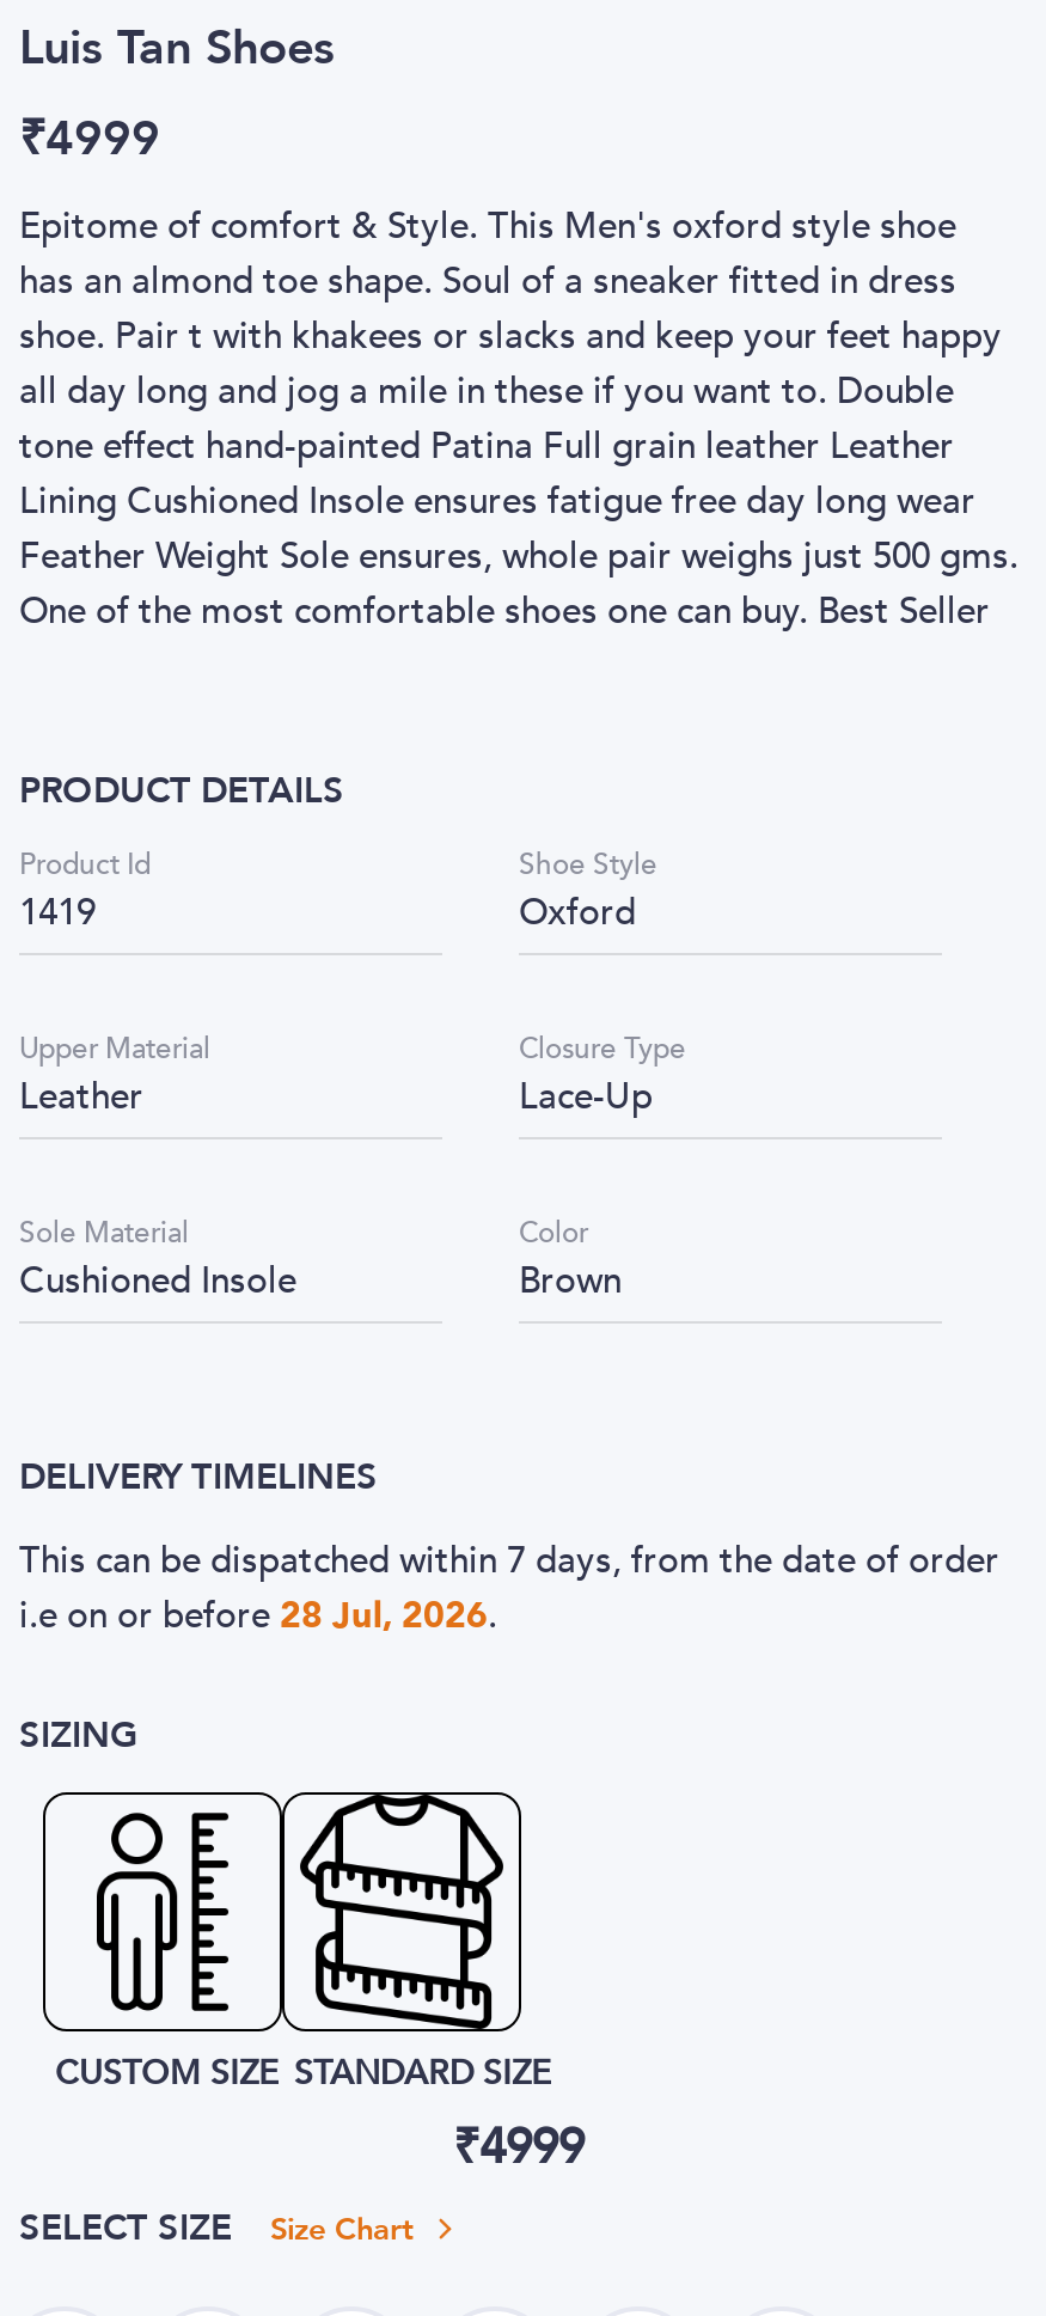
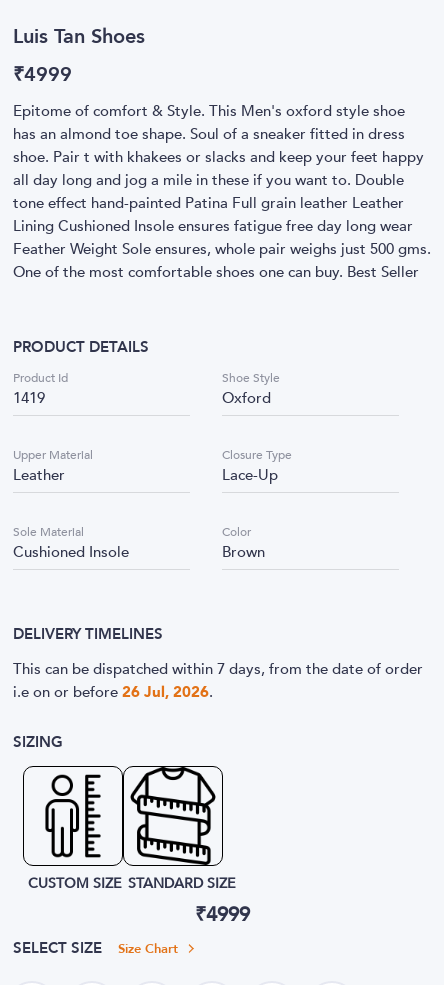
- i.e on or before 28 Jul, 2026.
+ i.e on or before 26 Jul, 2026.
